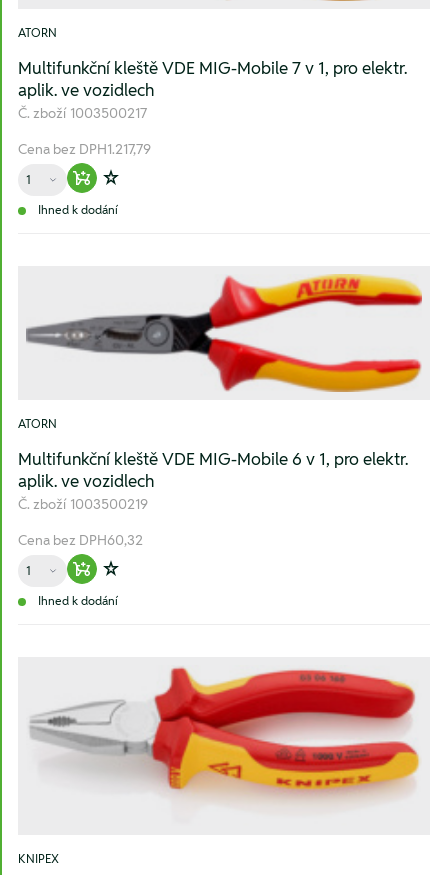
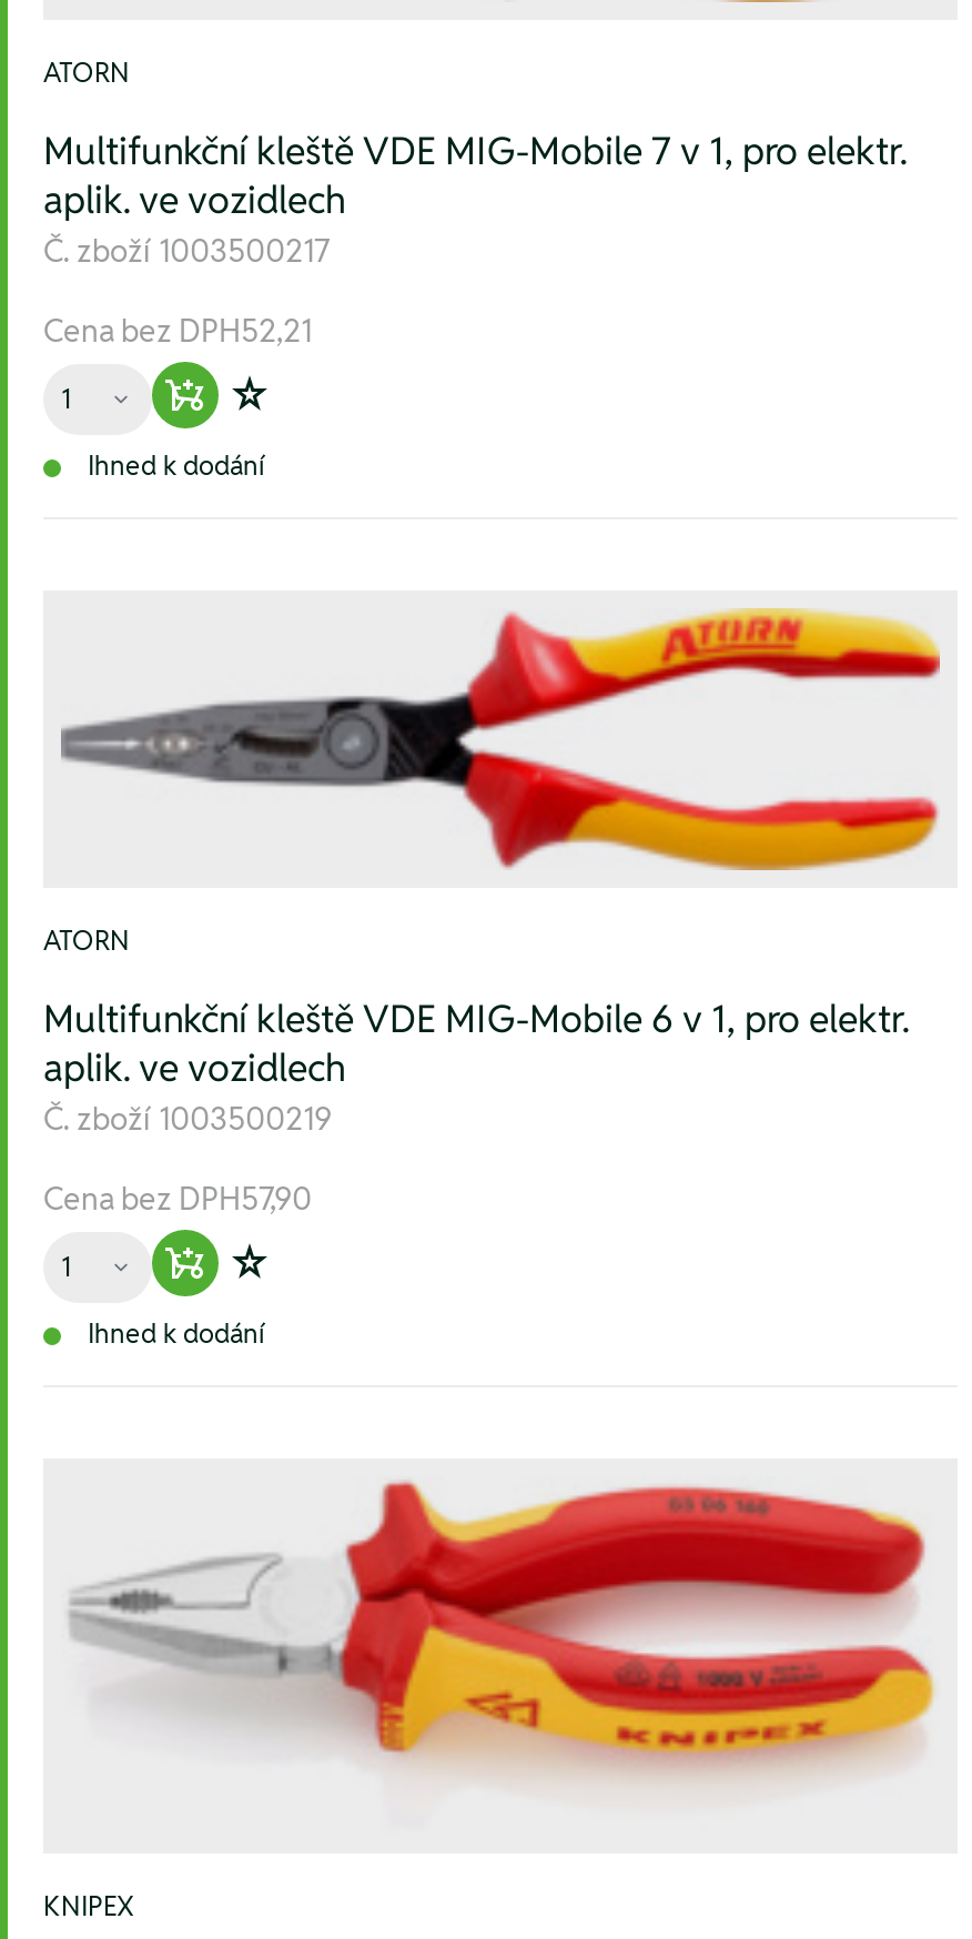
- Cena bez DPH1.217,79
+ Cena bez DPH52,21

- Cena bez DPH60,32
+ Cena bez DPH57,90
